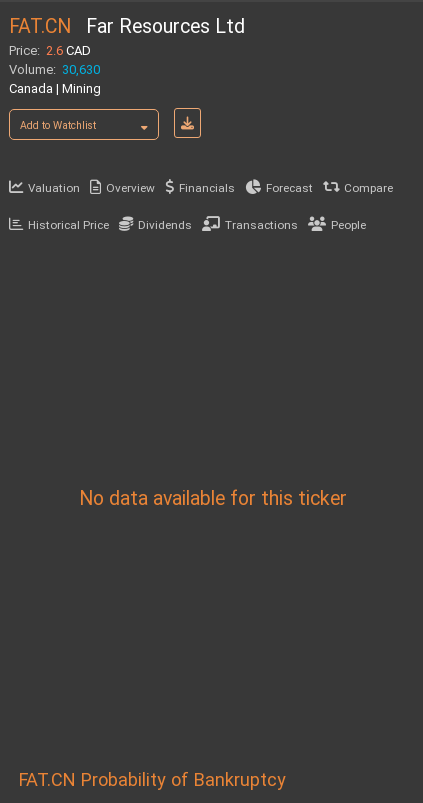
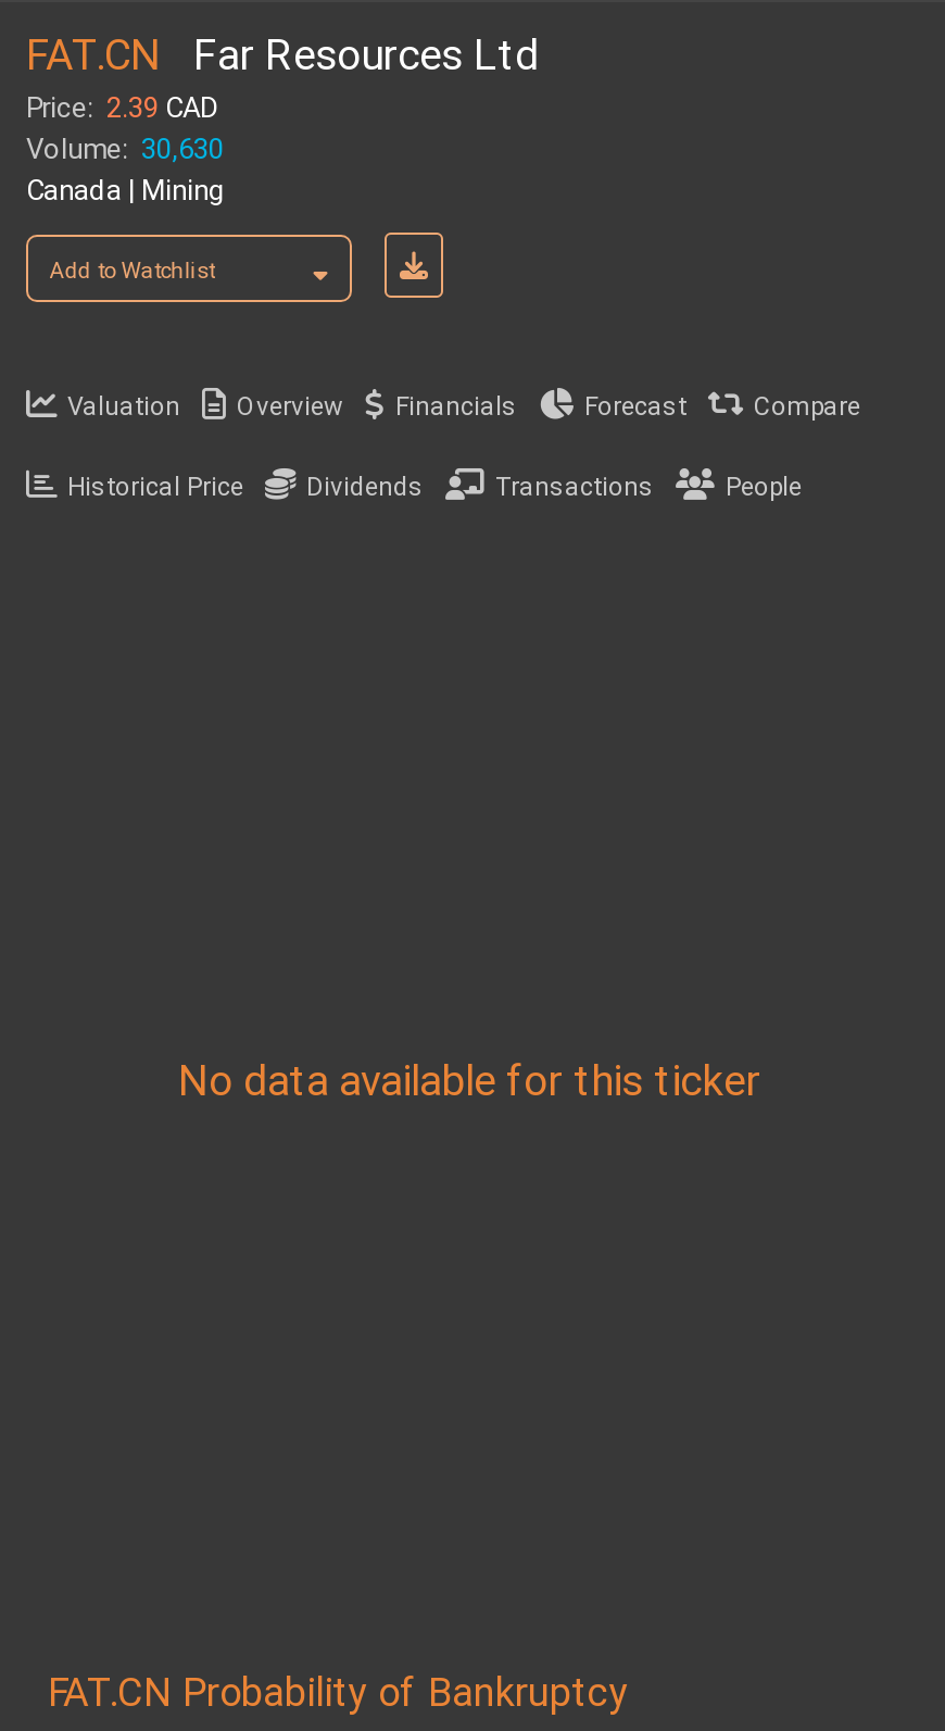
- Price: 2.6 CAD
+ Price: 2.39 CAD
